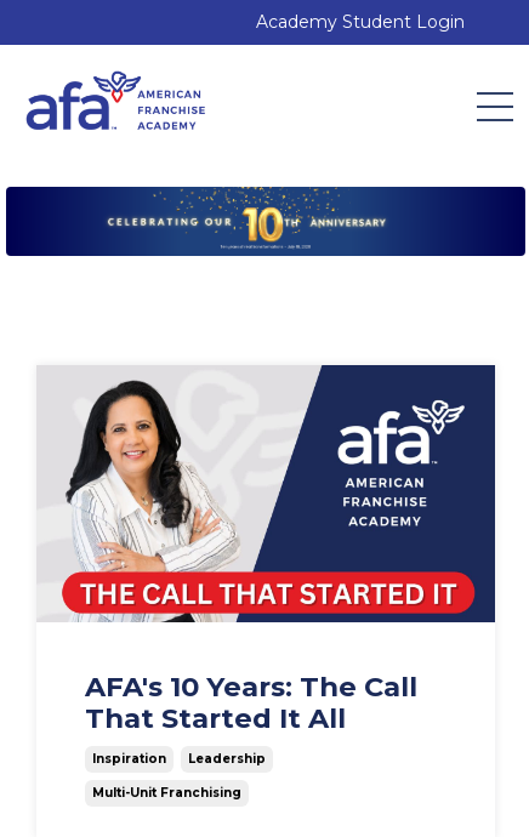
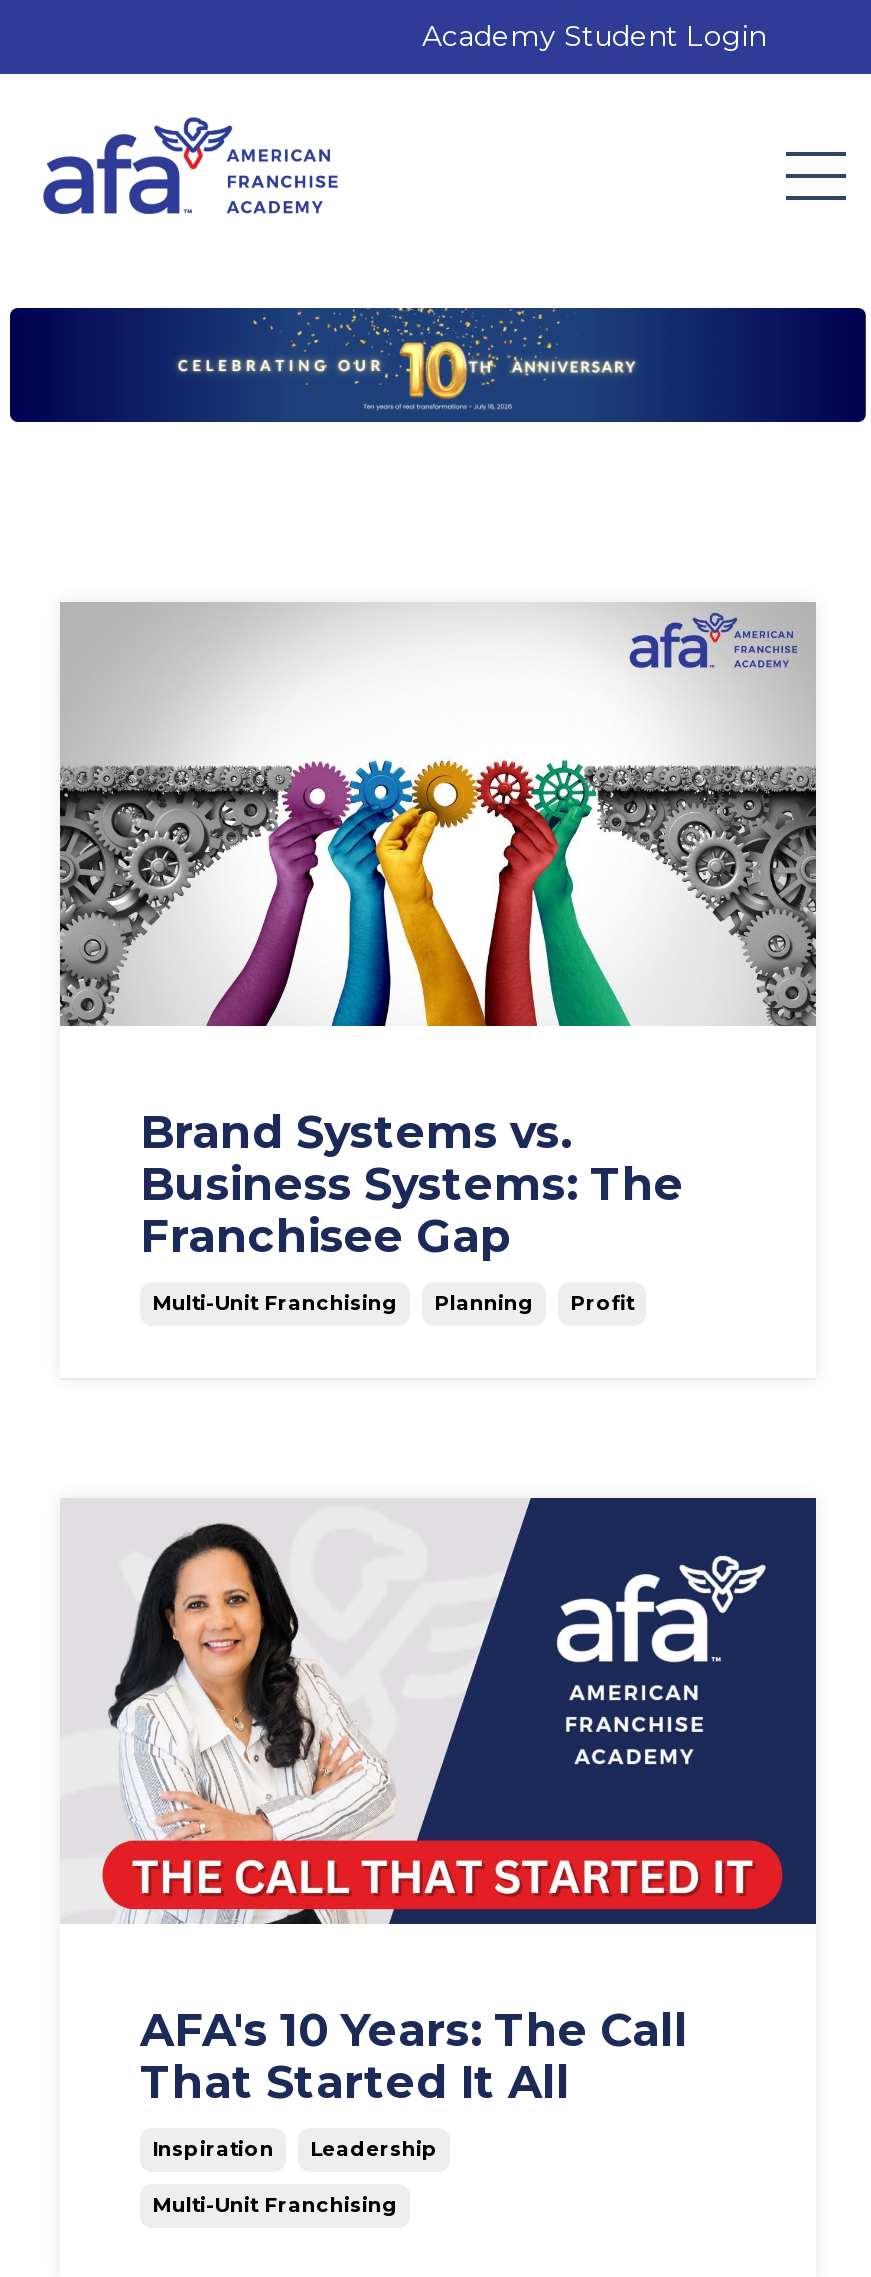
+ [image]
+ Brand Systems vs.
+ Business Systems: The
+ Franchisee Gap
+ Multi-Unit Franchising
+ Planning
+ Profit
